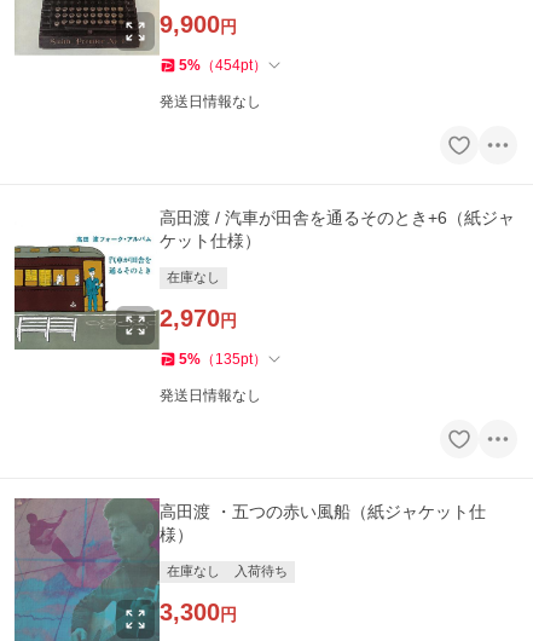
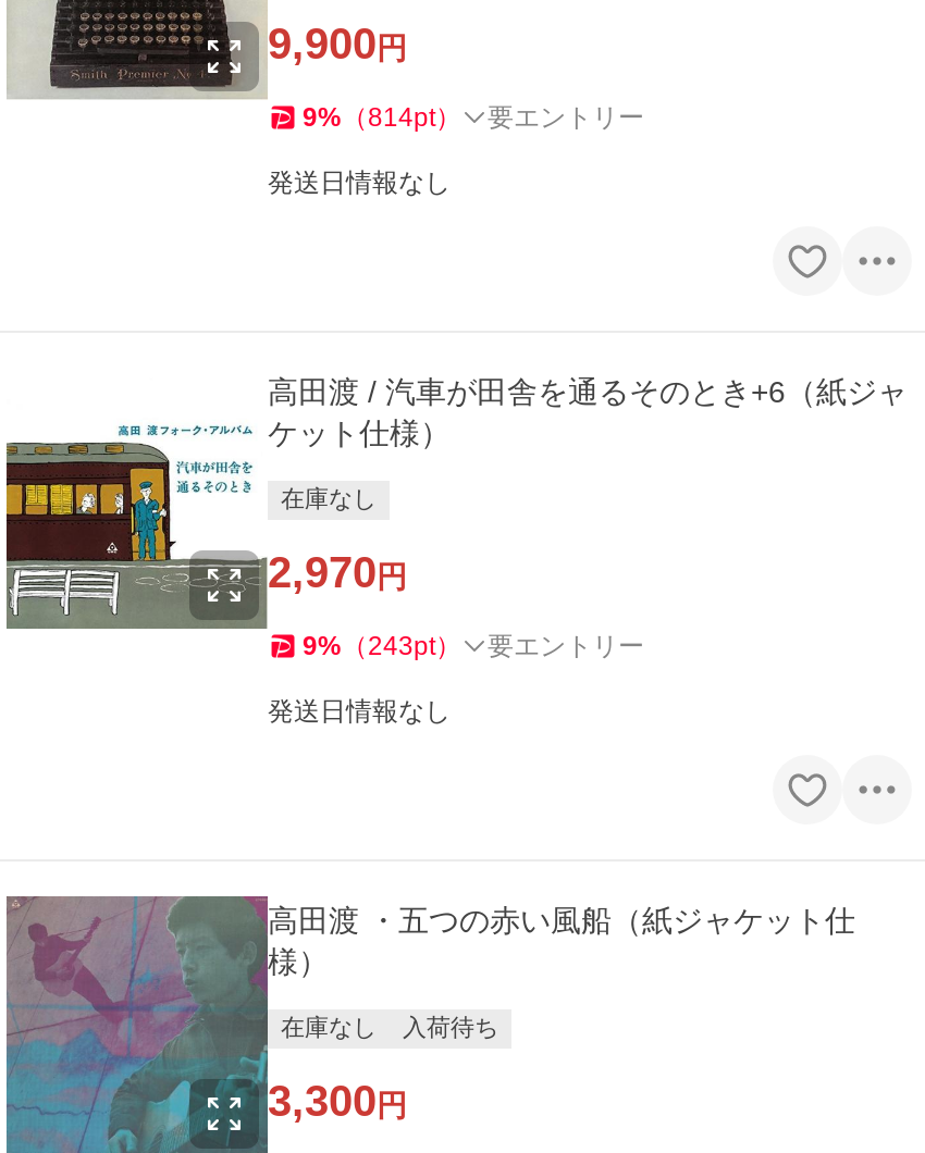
- 5%（454pt）
+ 9%（814pt）
+ 要エントリー

- 5%（135pt）
+ 9%（243pt）
+ 要エントリー
